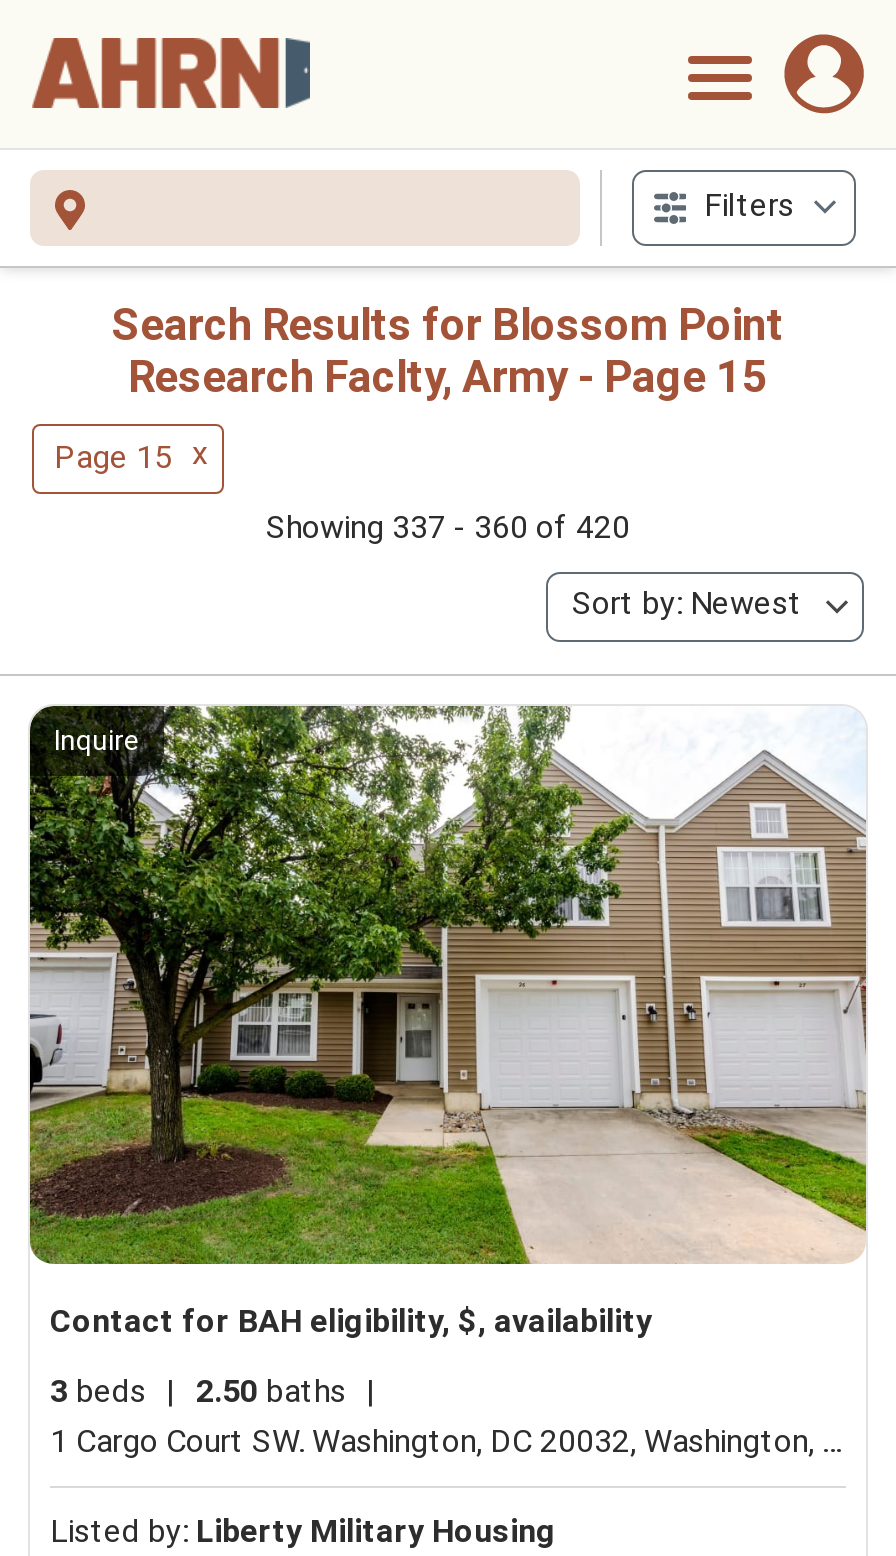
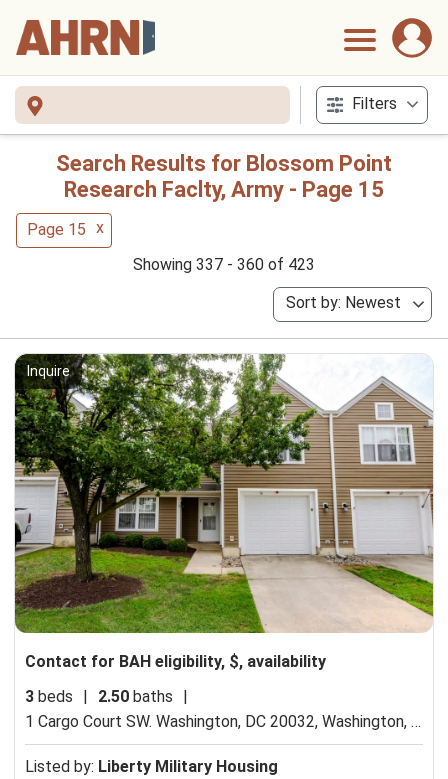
- Showing 337 - 360 of 420
+ Showing 337 - 360 of 423
